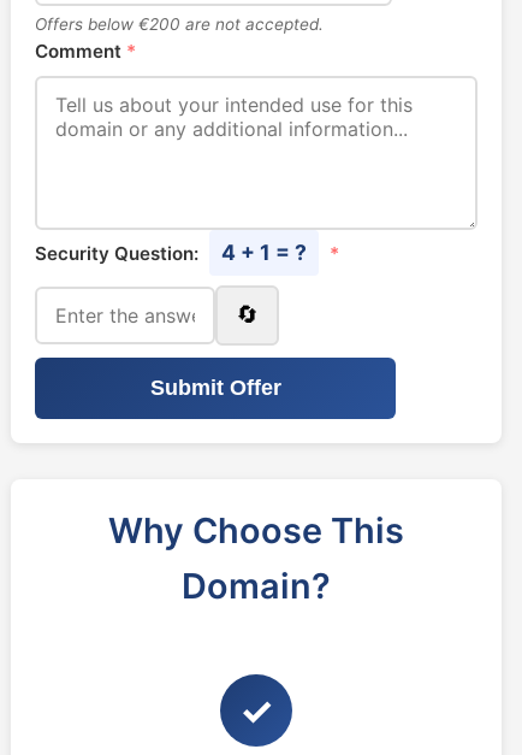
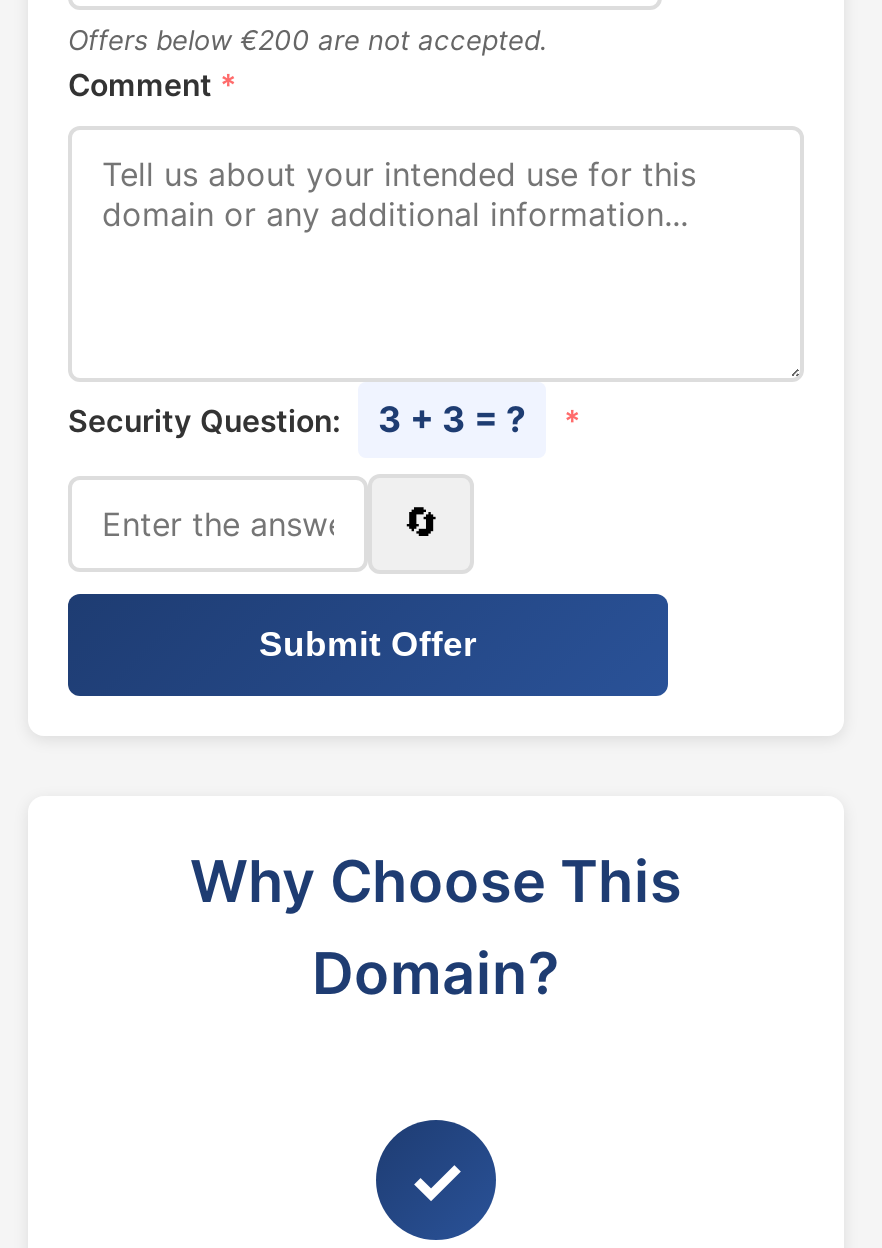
- 4 + 1 = ?
+ 3 + 3 = ?
